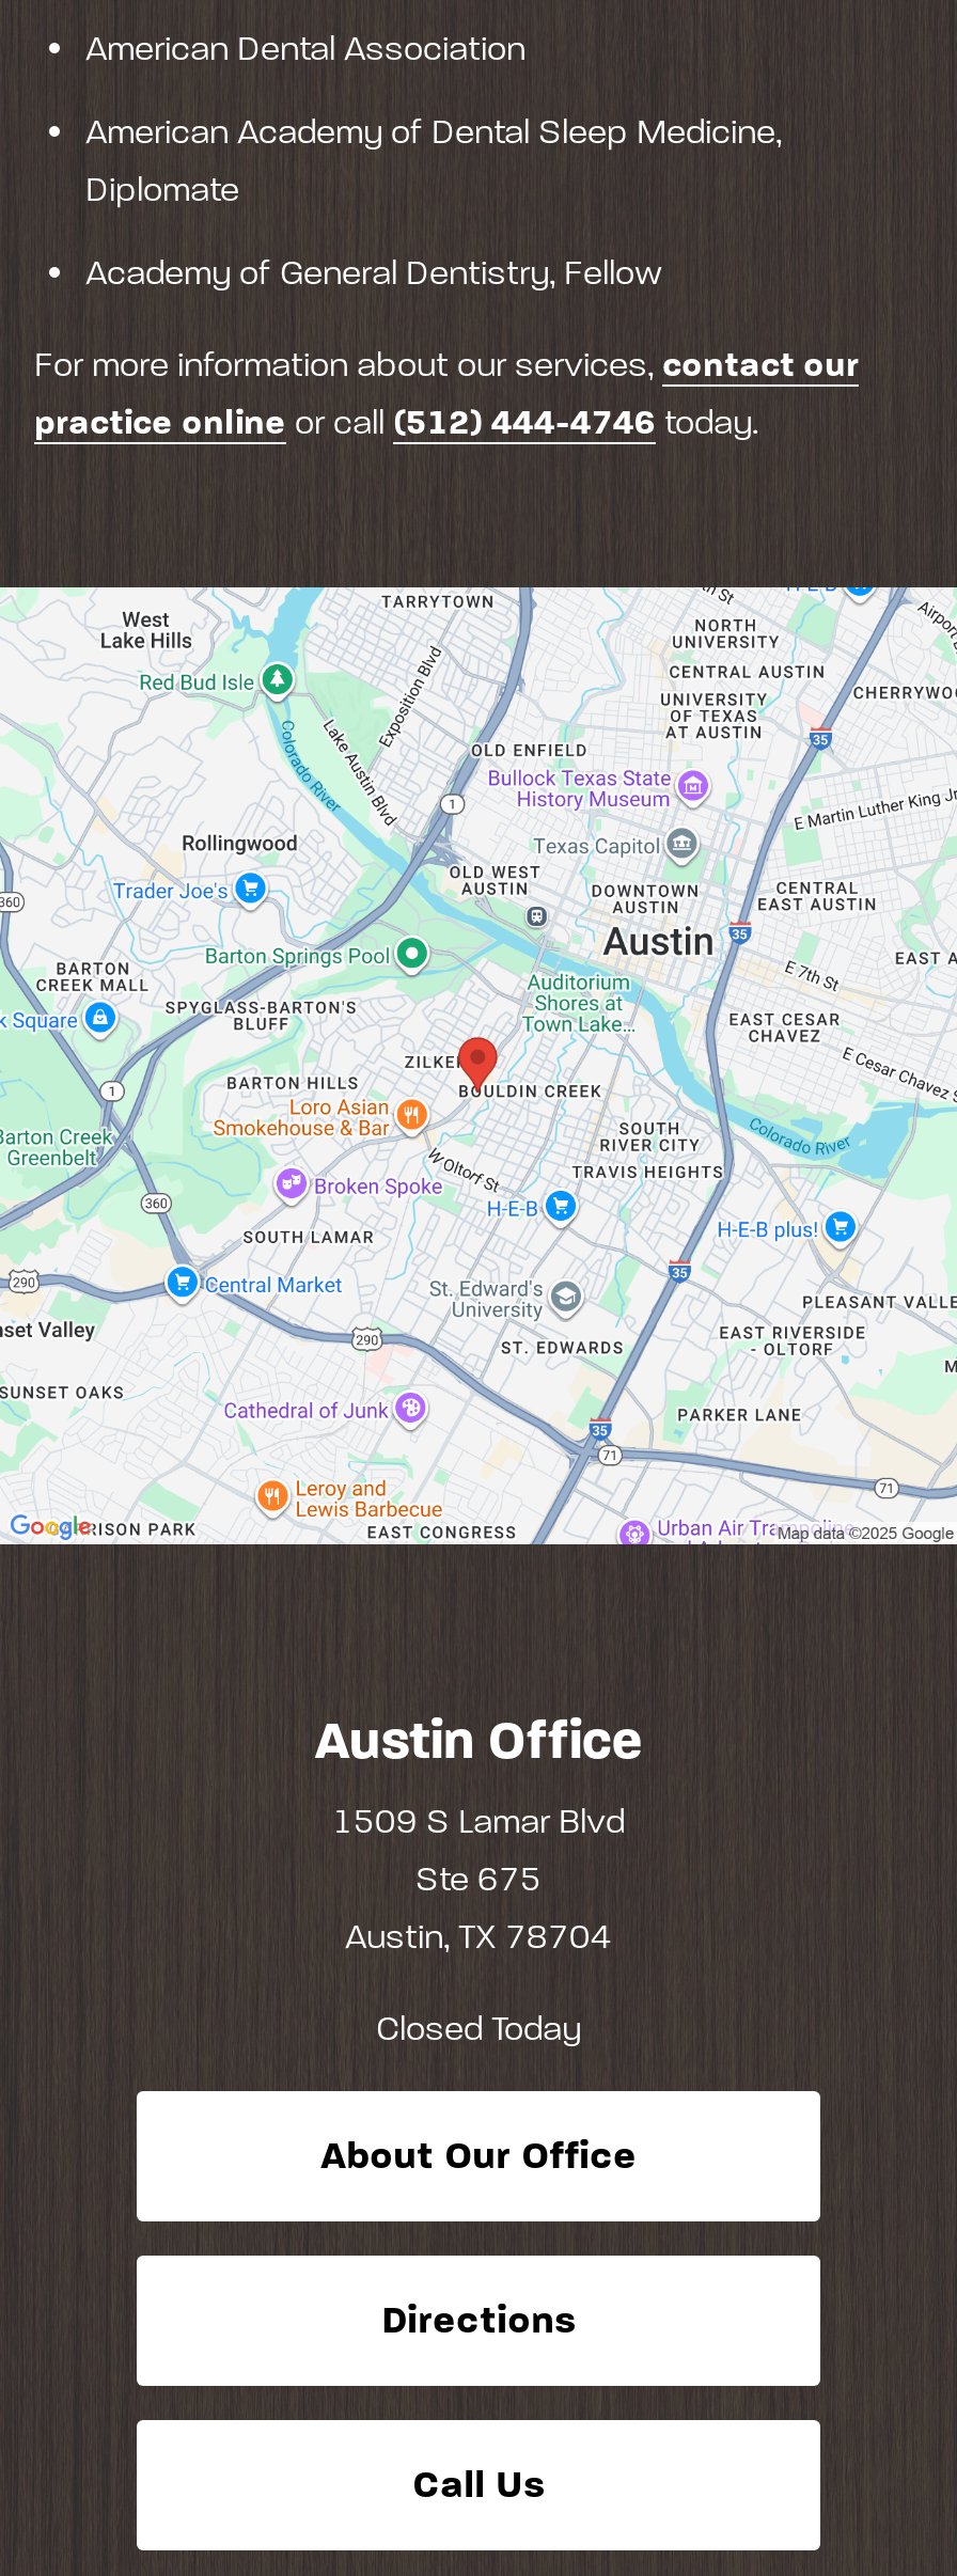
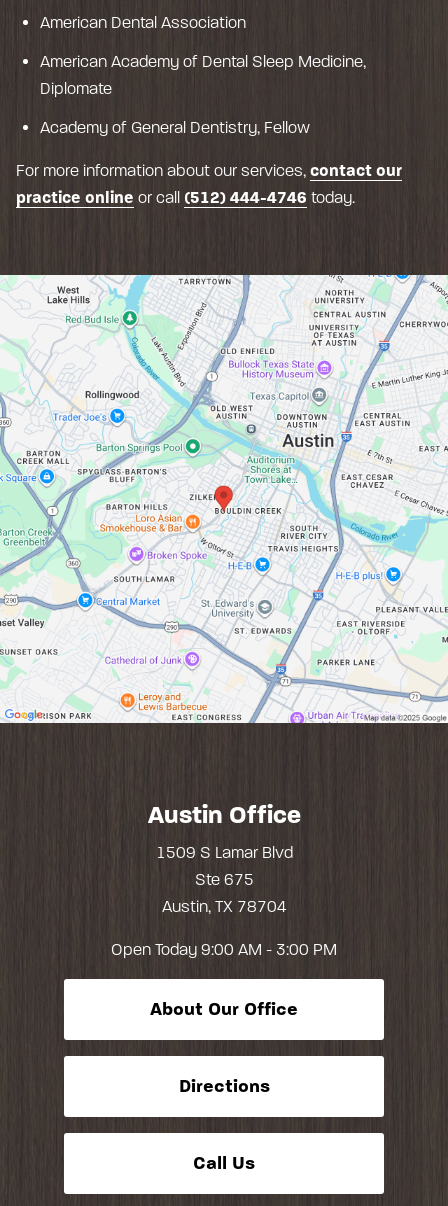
- Closed Today
+ Open Today 9:00 AM - 3:00 PM
